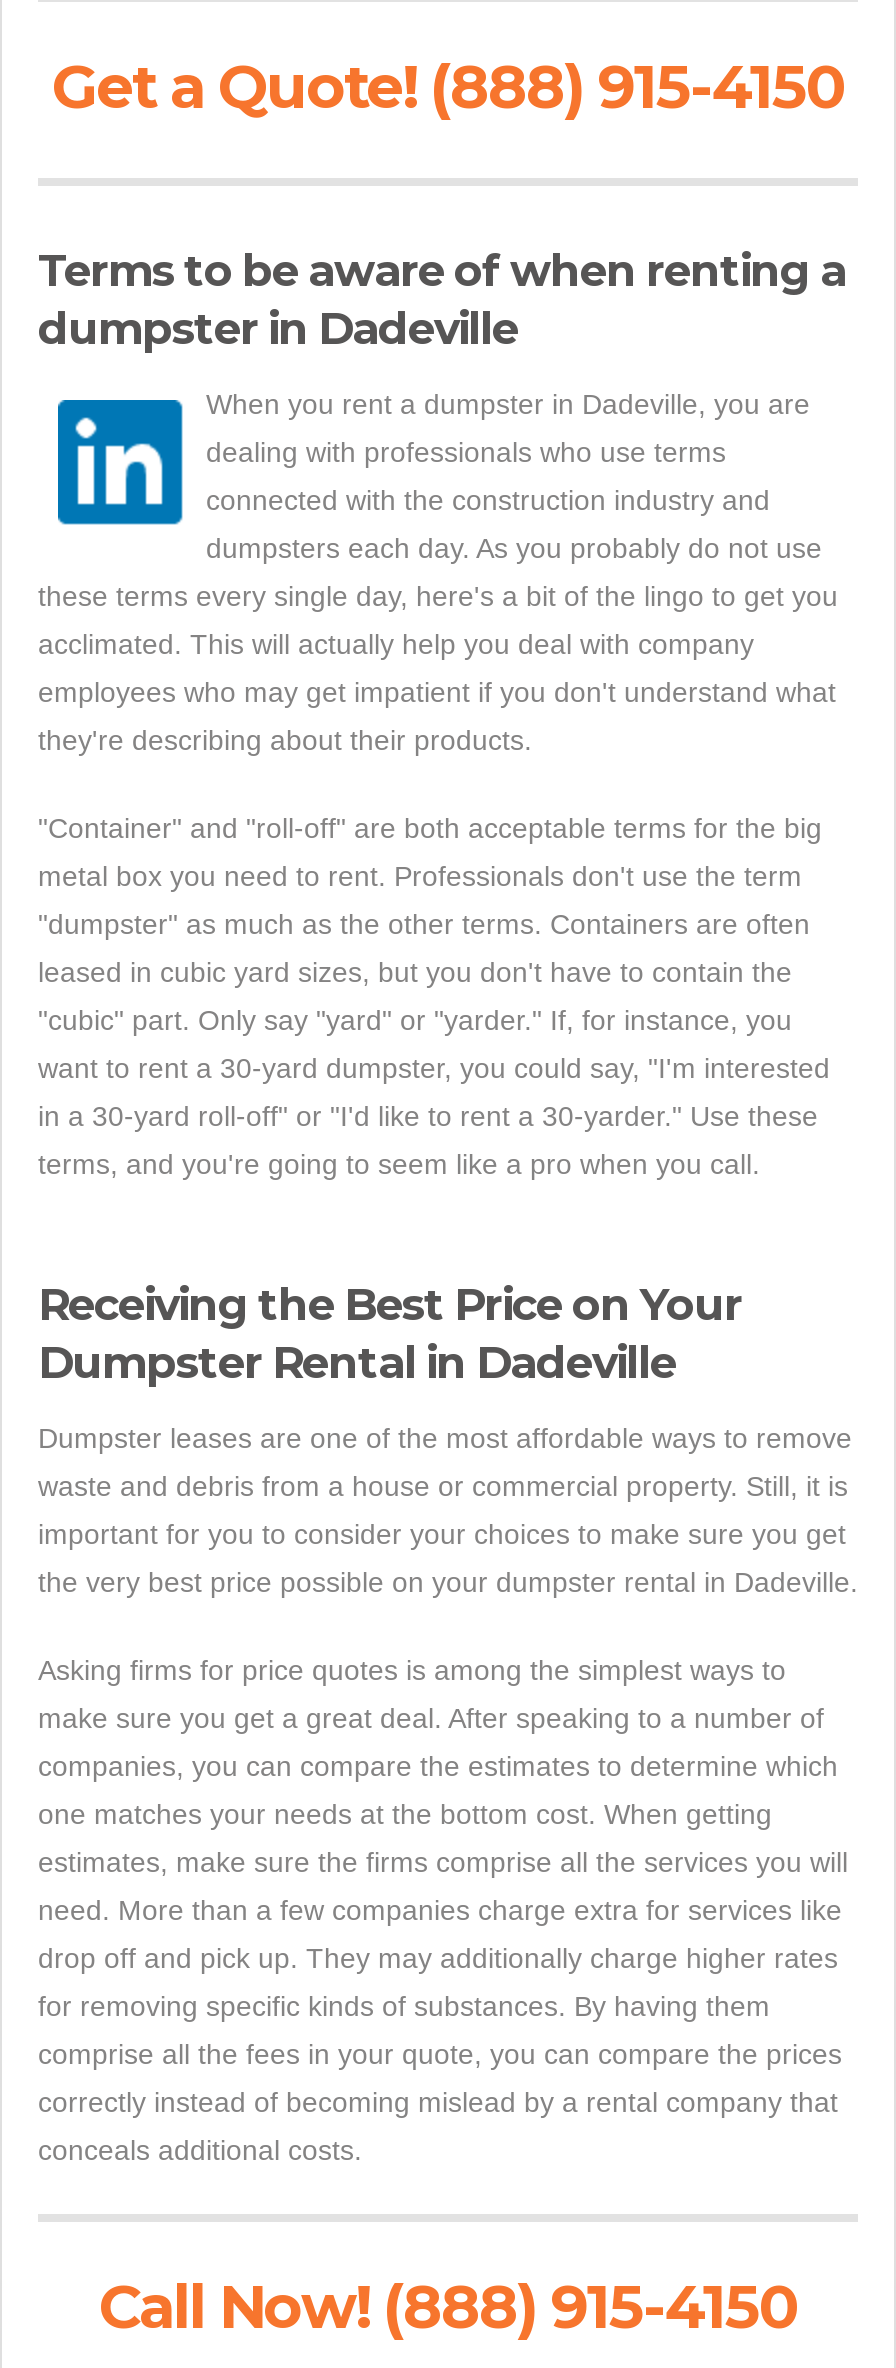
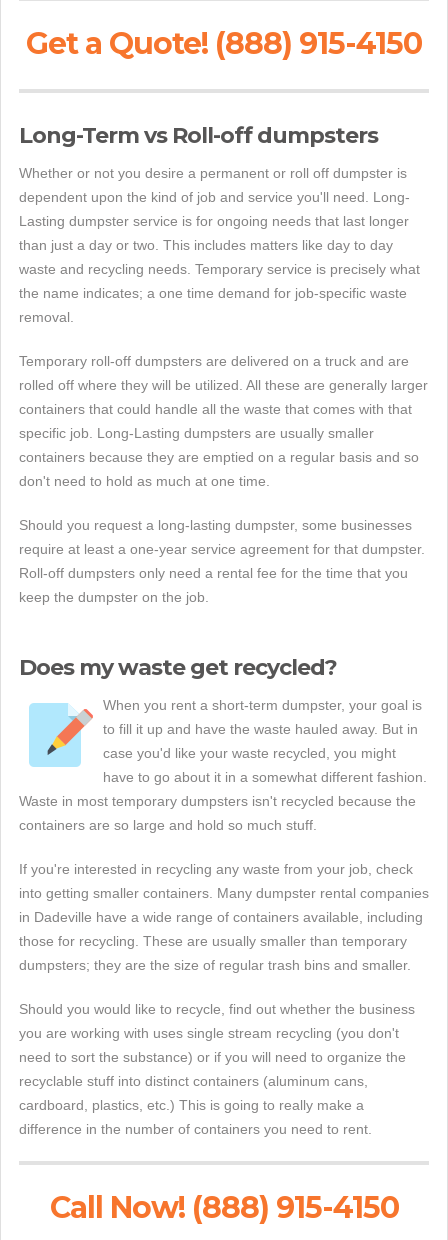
- Terms to be aware of when renting a
- dumpster in Dadeville
- When you rent a dumpster in Dadeville, you are
- dealing with professionals who use terms
- connected with the construction industry and
- dumpsters each day. As you probably do not use
- these terms every single day, here's a bit of the lingo to get you
- acclimated. This will actually help you deal with company
- employees who may get impatient if you don't understand what
- they're describing about their products.
- "Container" and "roll-off" are both acceptable terms for the big
- metal box you need to rent. Professionals don't use the term
- "dumpster" as much as the other terms. Containers are often
- leased in cubic yard sizes, but you don't have to contain the
- "cubic" part. Only say "yard" or "yarder." If, for instance, you
- want to rent a 30-yard dumpster, you could say, "I'm interested
- in a 30-yard roll-off" or "I'd like to rent a 30-yarder." Use these
- terms, and you're going to seem like a pro when you call.
- Receiving the Best Price on Your
- Dumpster Rental in Dadeville
- Dumpster leases are one of the most affordable ways to remove
- waste and debris from a house or commercial property. Still, it is
- important for you to consider your choices to make sure you get
- the very best price possible on your dumpster rental in Dadeville.
- Asking firms for price quotes is among the simplest ways to
- make sure you get a great deal. After speaking to a number of
- companies, you can compare the estimates to determine which
- one matches your needs at the bottom cost. When getting
- estimates, make sure the firms comprise all the services you will
- need. More than a few companies charge extra for services like
- drop off and pick up. They may additionally charge higher rates
- for removing specific kinds of substances. By having them
- comprise all the fees in your quote, you can compare the prices
- correctly instead of becoming mislead by a rental company that
- conceals additional costs.
+ Long-Term vs Roll-off dumpsters
+ Whether or not you desire a permanent or roll off dumpster is
+ dependent upon the kind of job and service you'll need. Long-
+ Lasting dumpster service is for ongoing needs that last longer
+ than just a day or two. This includes matters like day to day
+ waste and recycling needs. Temporary service is precisely what
+ the name indicates; a one time demand for job-specific waste
+ removal.
+ Temporary roll-off dumpsters are delivered on a truck and are
+ rolled off where they will be utilized. All these are generally larger
+ containers that could handle all the waste that comes with that
+ specific job. Long-Lasting dumpsters are usually smaller
+ containers because they are emptied on a regular basis and so
+ don't need to hold as much at one time.
+ Should you request a long-lasting dumpster, some businesses
+ require at least a one-year service agreement for that dumpster.
+ Roll-off dumpsters only need a rental fee for the time that you
+ keep the dumpster on the job.
+ Does my waste get recycled?
+ When you rent a short-term dumpster, your goal is
+ to fill it up and have the waste hauled away. But in
+ case you'd like your waste recycled, you might
+ have to go about it in a somewhat different fashion.
+ Waste in most temporary dumpsters isn't recycled because the
+ containers are so large and hold so much stuff.
+ If you're interested in recycling any waste from your job, check
+ into getting smaller containers. Many dumpster rental companies
+ in Dadeville have a wide range of containers available, including
+ those for recycling. These are usually smaller than temporary
+ dumpsters; they are the size of regular trash bins and smaller.
+ Should you would like to recycle, find out whether the business
+ you are working with uses single stream recycling (you don't
+ need to sort the substance) or if you will need to organize the
+ recyclable stuff into distinct containers (aluminum cans,
+ cardboard, plastics, etc.) This is going to really make a
+ difference in the number of containers you need to rent.
